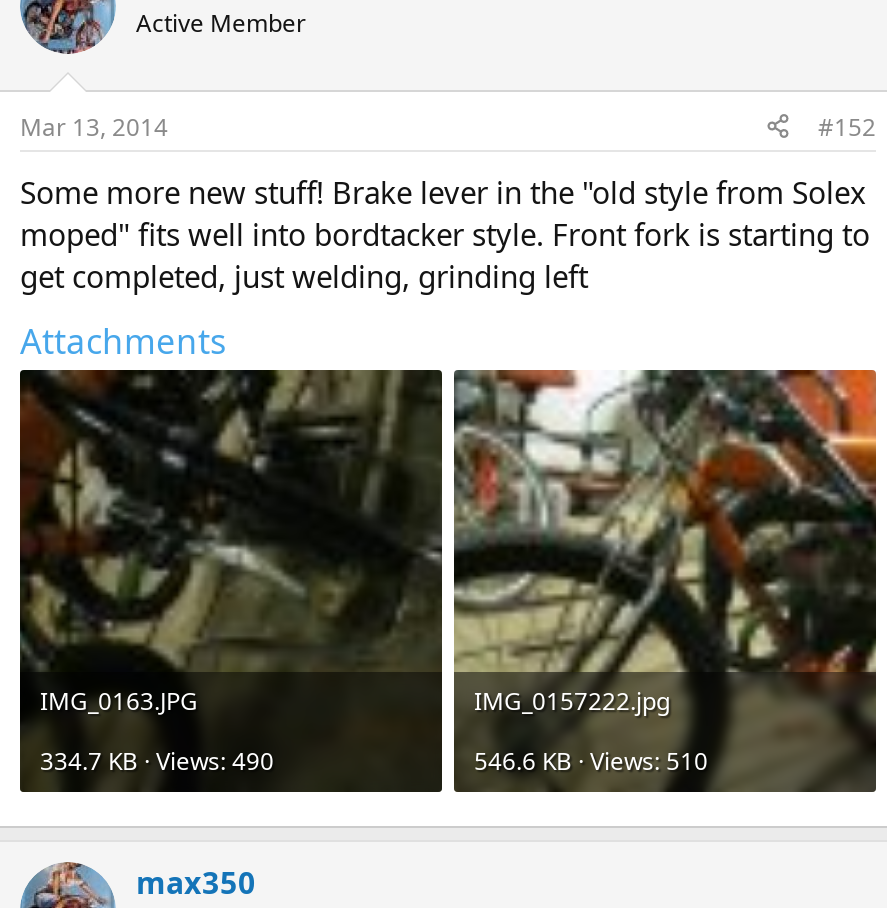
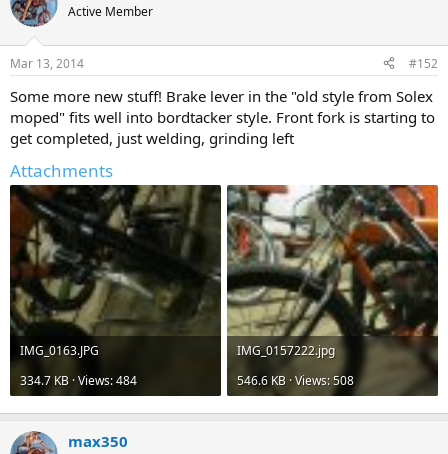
- 334.7 KB · Views: 490
+ 334.7 KB · Views: 484

- 546.6 KB · Views: 510
+ 546.6 KB · Views: 508
